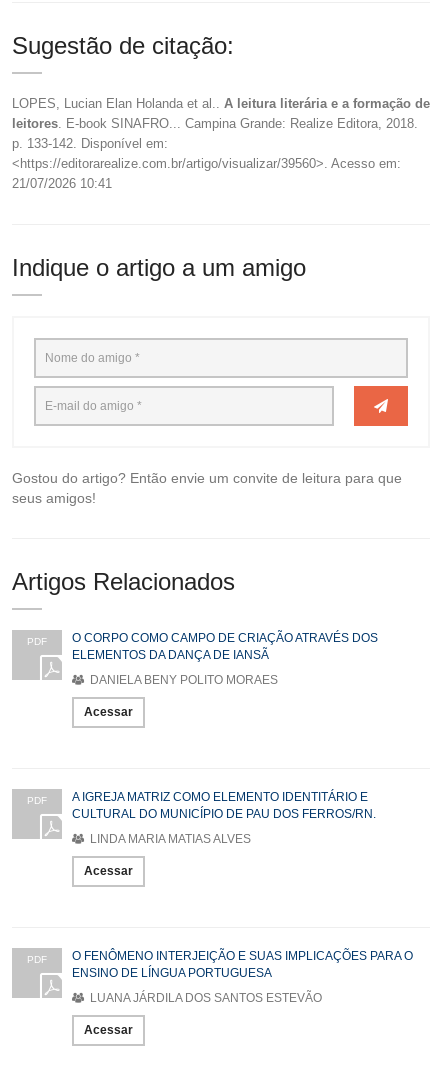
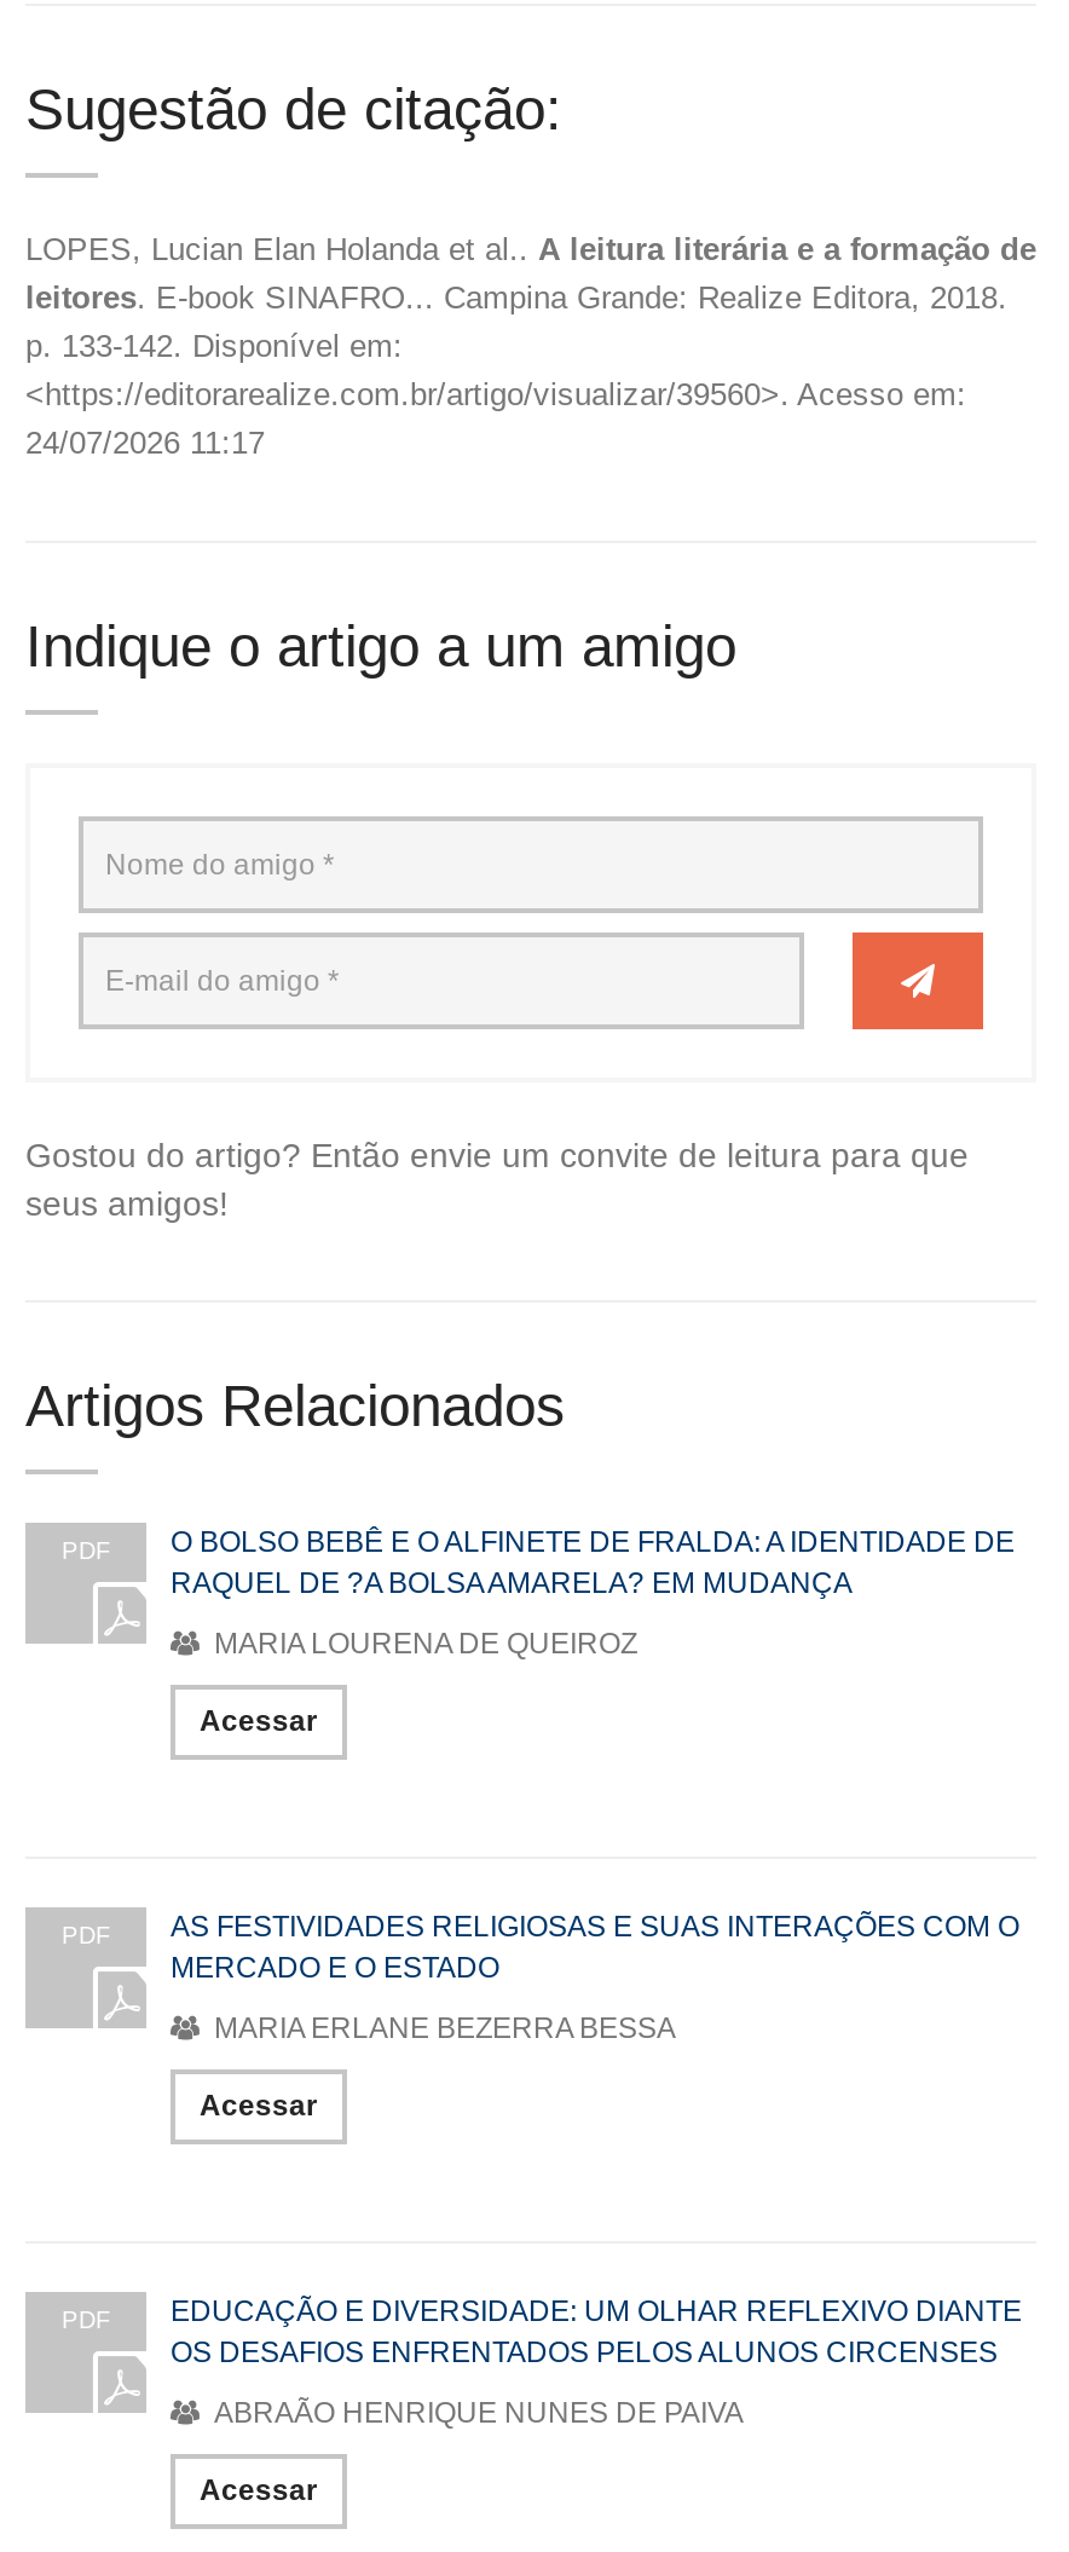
- 21/07/2026 10:41
+ 24/07/2026 11:17

- O CORPO COMO CAMPO DE CRIAÇÃO ATRAVÉS DOS
- ELEMENTOS DA DANÇA DE IANSÃ
+ O BOLSO BEBÊ E O ALFINETE DE FRALDA: A IDENTIDADE DE
+ RAQUEL DE ?A BOLSA AMARELA? EM MUDANÇA

- DANIELA BENY POLITO MORAES
+ MARIA LOURENA DE QUEIROZ

- A IGREJA MATRIZ COMO ELEMENTO IDENTITÁRIO E
- CULTURAL DO MUNICÍPIO DE PAU DOS FERROS/RN.
+ AS FESTIVIDADES RELIGIOSAS E SUAS INTERAÇÕES COM O
+ MERCADO E O ESTADO

- LINDA MARIA MATIAS ALVES
+ MARIA ERLANE BEZERRA BESSA

- O FENÔMENO INTERJEIÇÃO E SUAS IMPLICAÇÕES PARA O
- ENSINO DE LÍNGUA PORTUGUESA
+ EDUCAÇÃO E DIVERSIDADE: UM OLHAR REFLEXIVO DIANTE
+ OS DESAFIOS ENFRENTADOS PELOS ALUNOS CIRCENSES

- LUANA JÁRDILA DOS SANTOS ESTEVÃO
+ ABRAÃO HENRIQUE NUNES DE PAIVA
